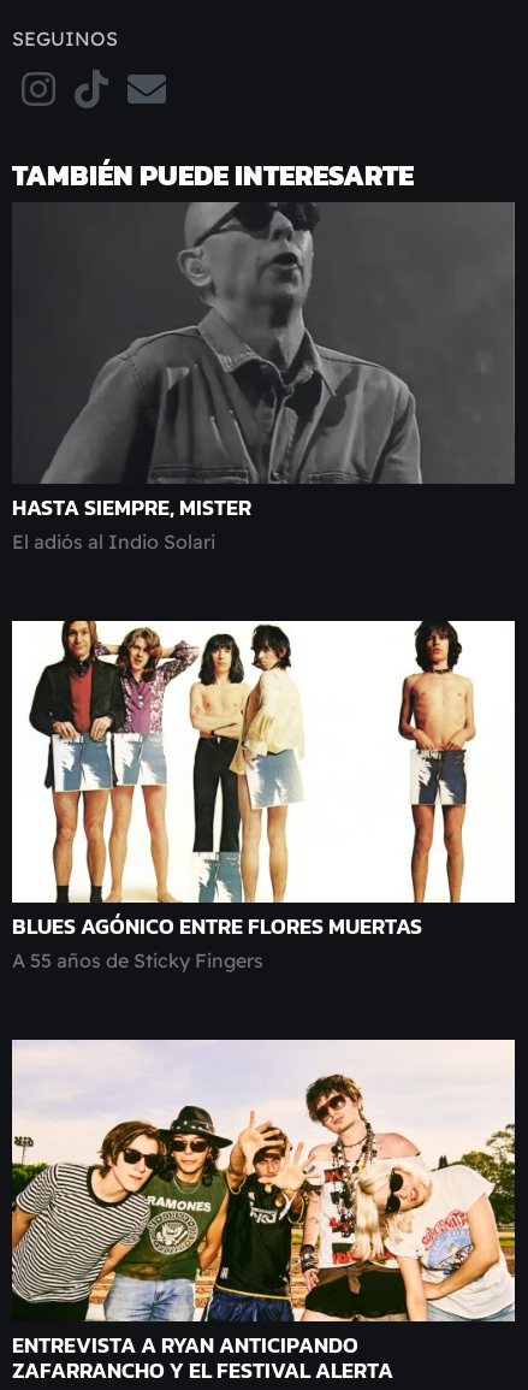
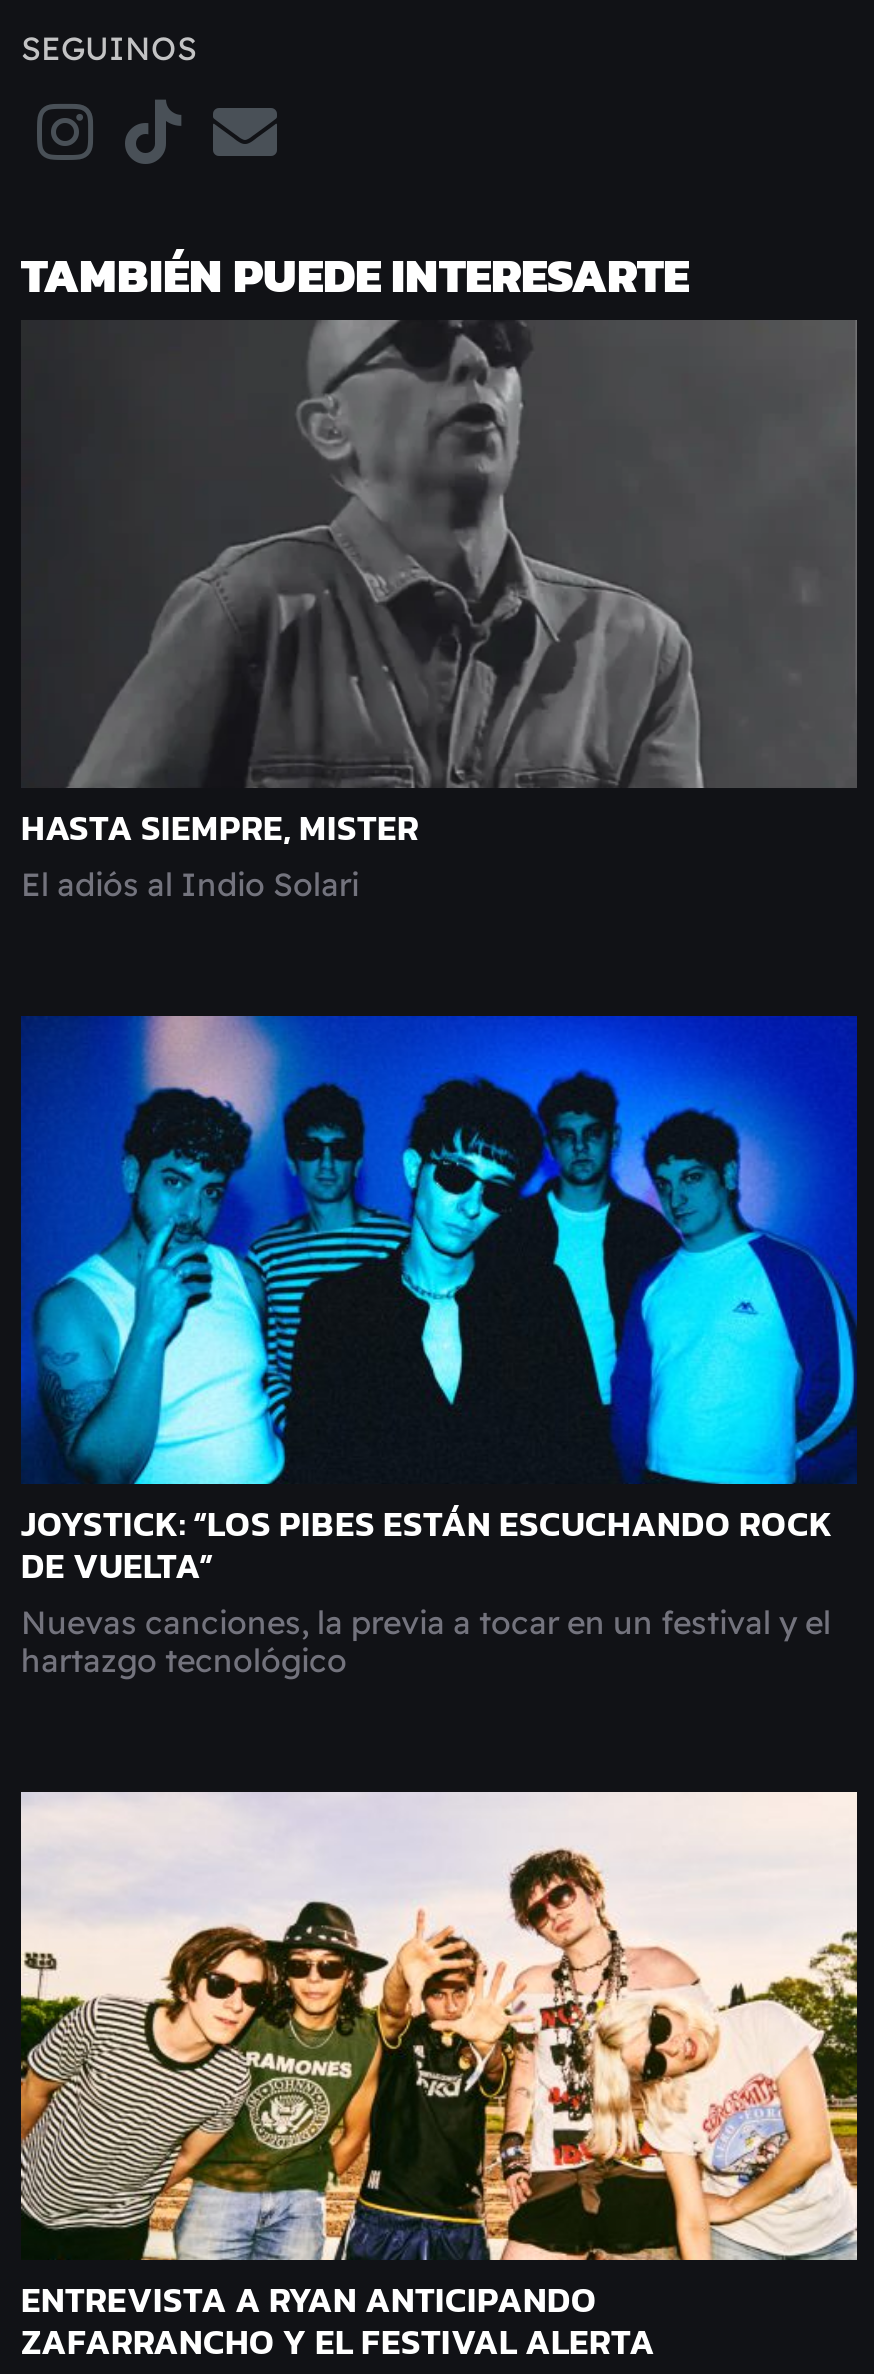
- [image]
+ [image]

- BLUES AGÓNICO ENTRE FLORES MUERTAS
- A 55 años de Sticky Fingers
+ JOYSTICK: “LOS PIBES ESTÁN ESCUCHANDO ROCK
+ DE VUELTA”
+ Nuevas canciones, la previa a tocar en un festival y el
+ hartazgo tecnológico
